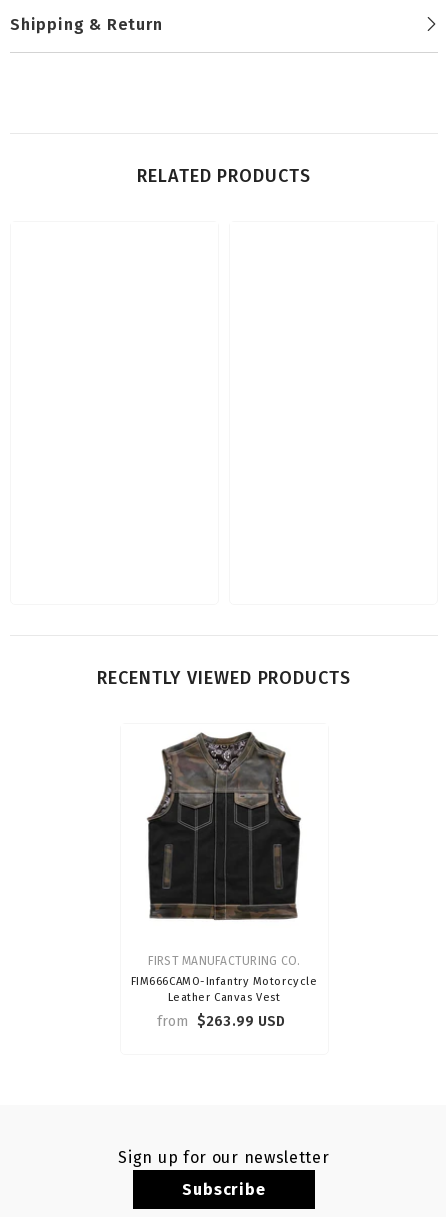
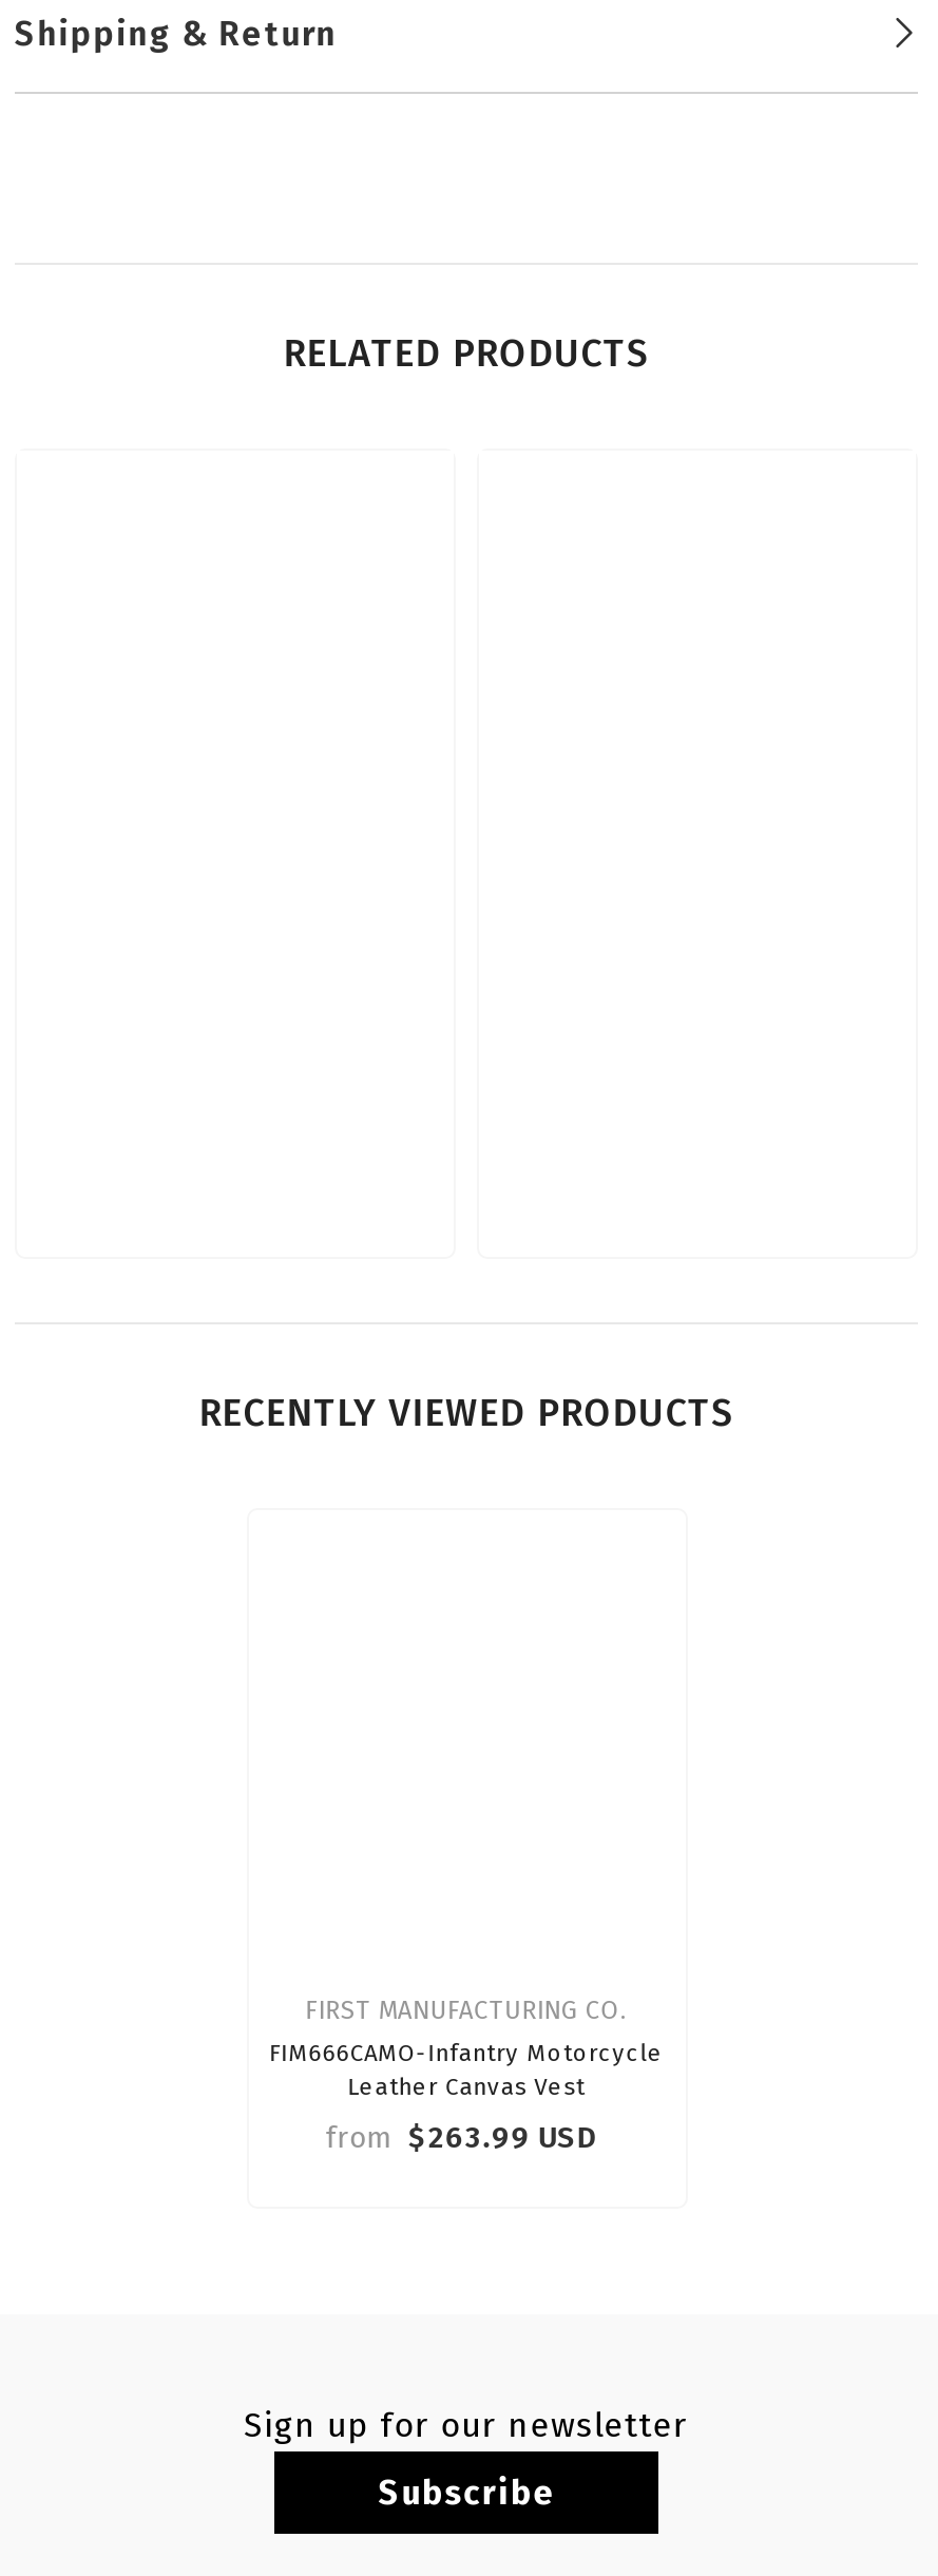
- [image]
